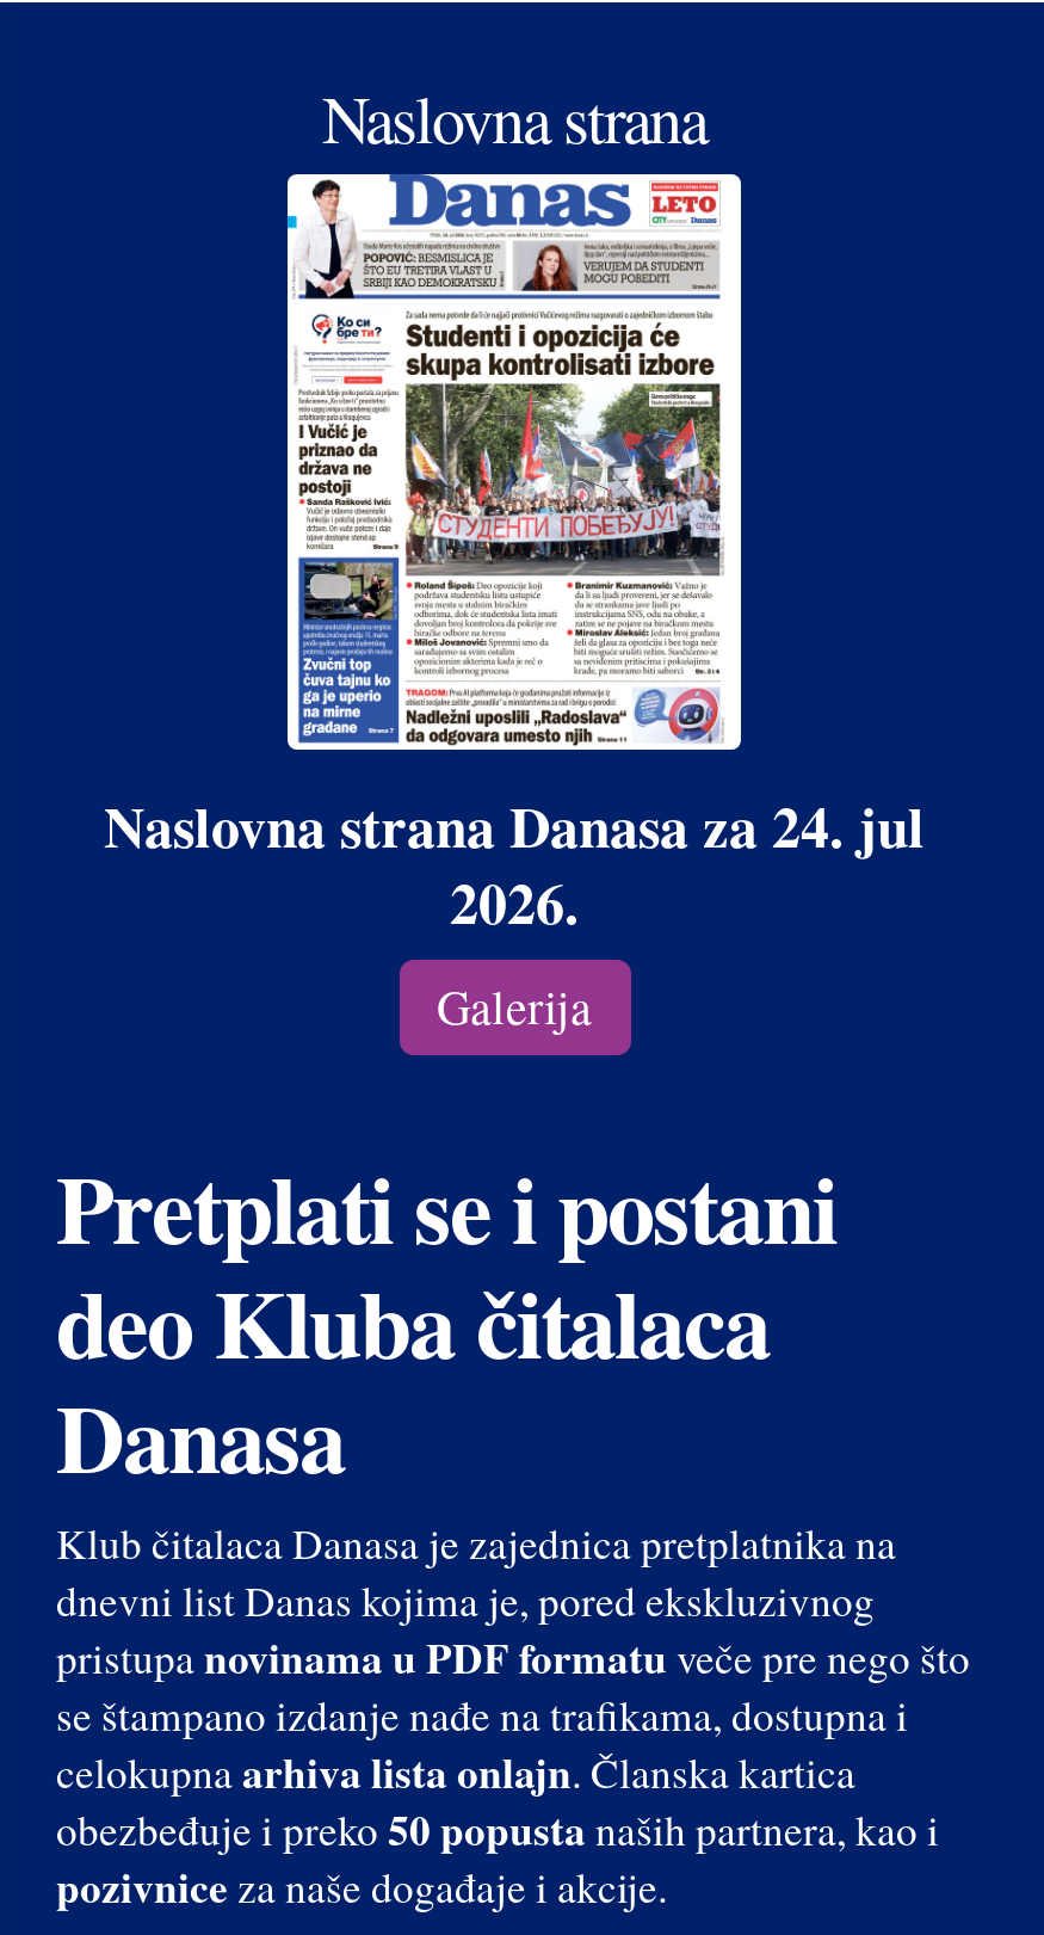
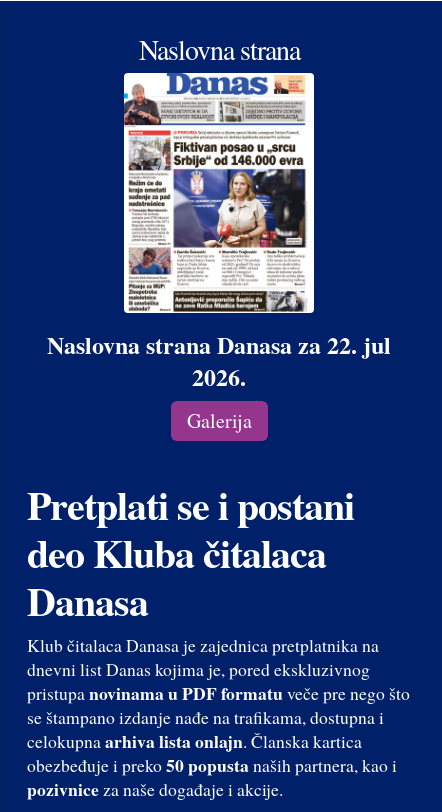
- [image]
- Naslovna strana Danasa za 24. jul
+ [image]
+ Naslovna strana Danasa za 22. jul
